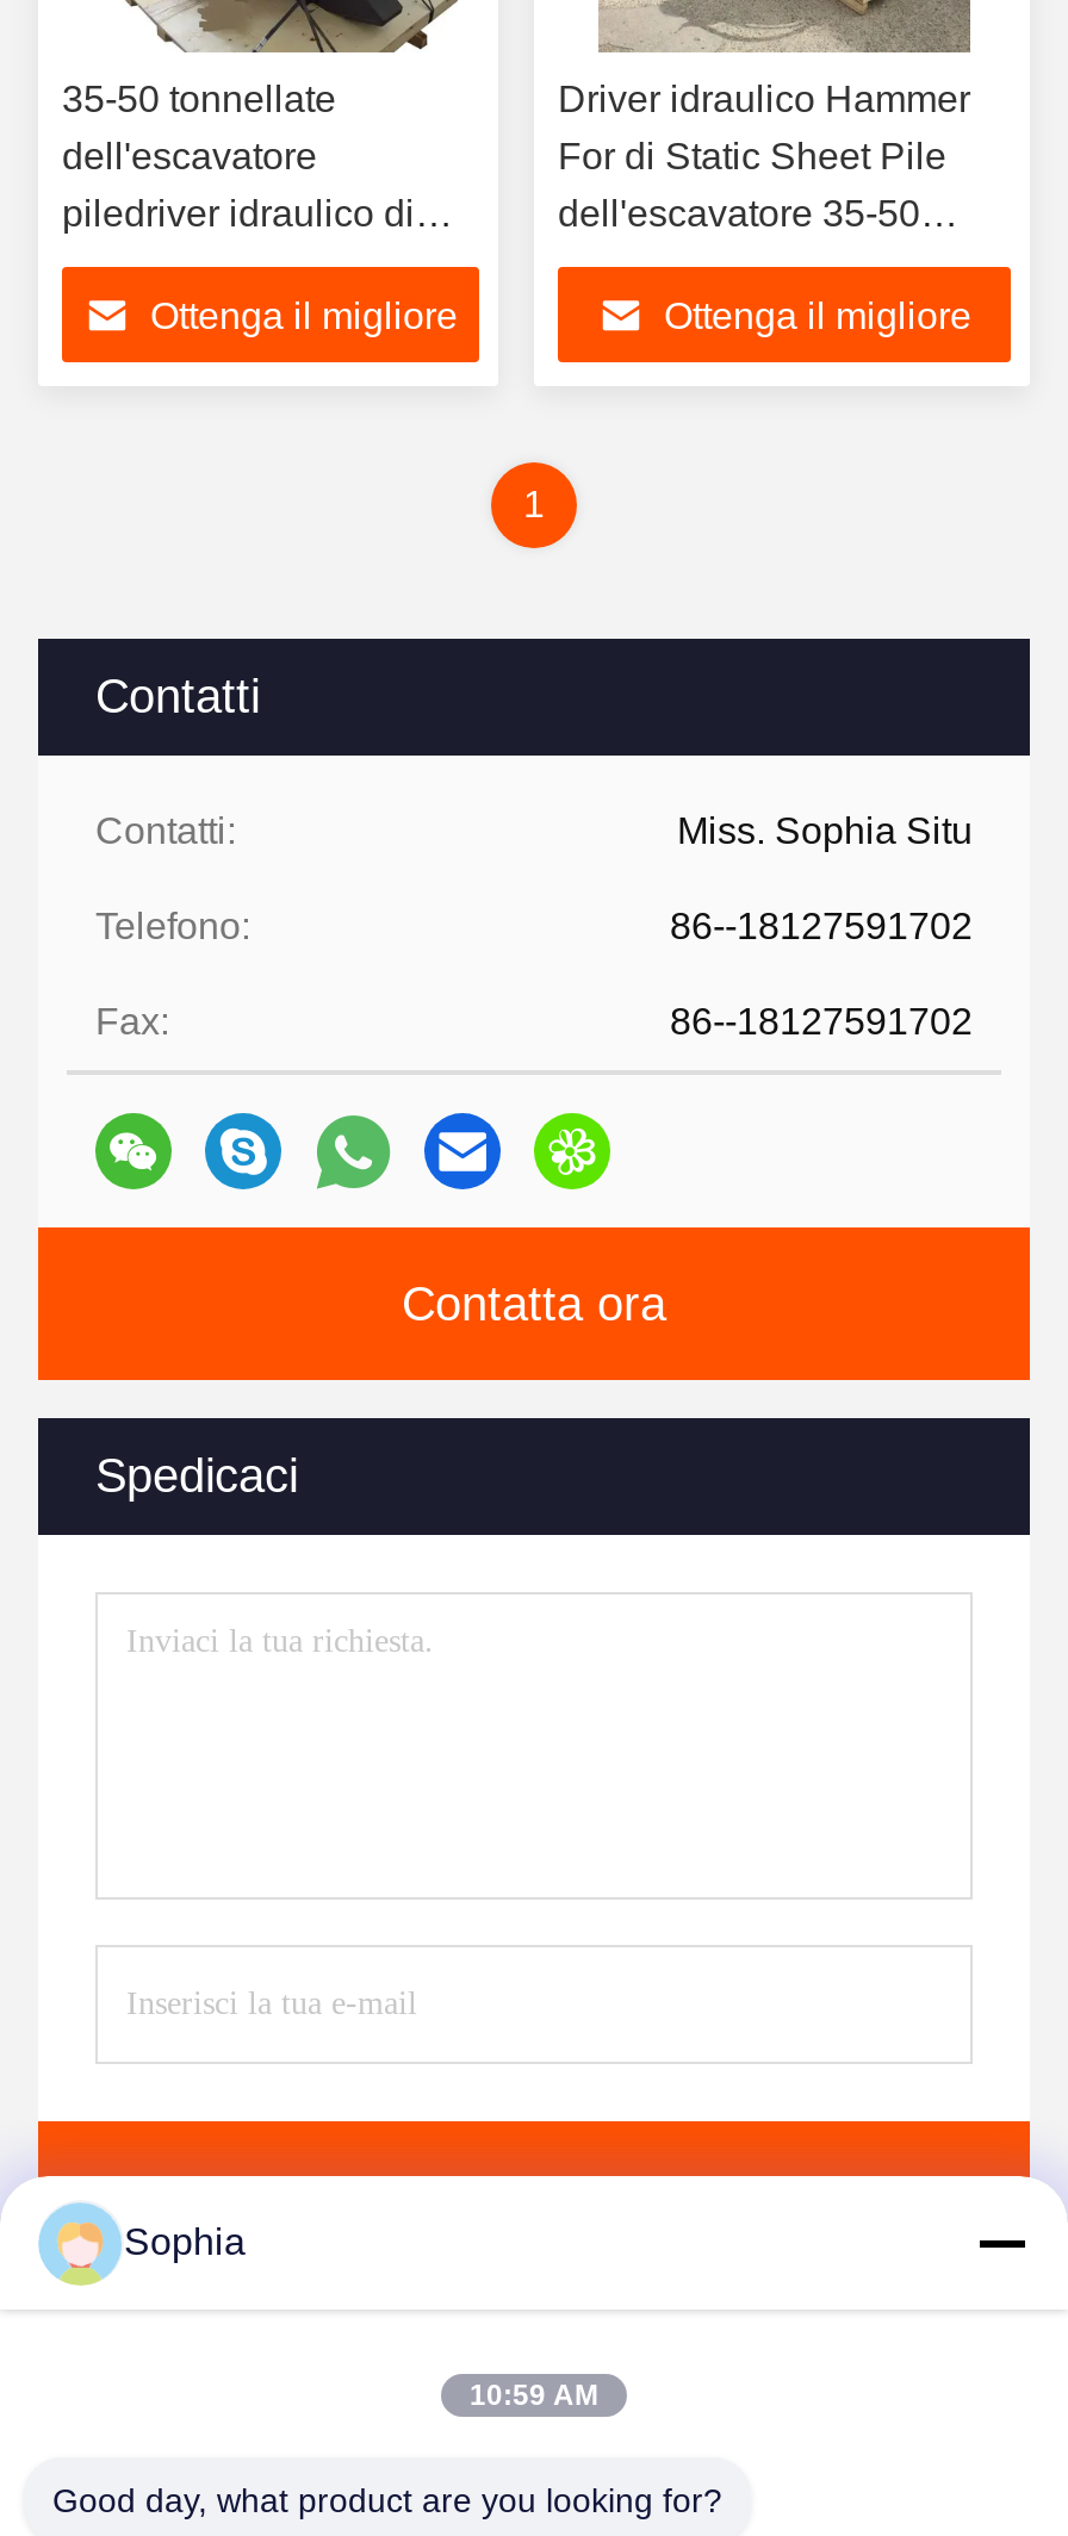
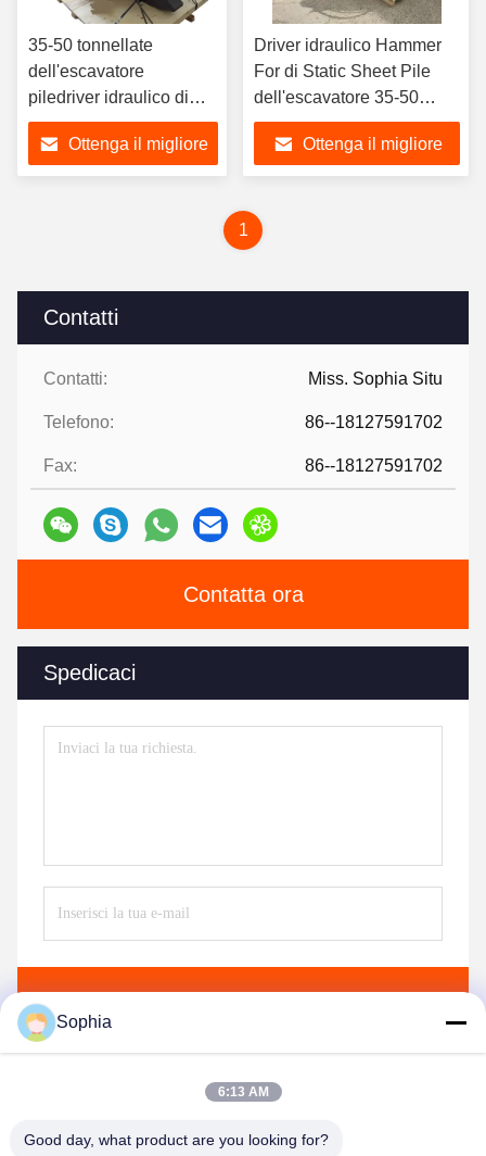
- 10:59 AM
+ 6:13 AM
